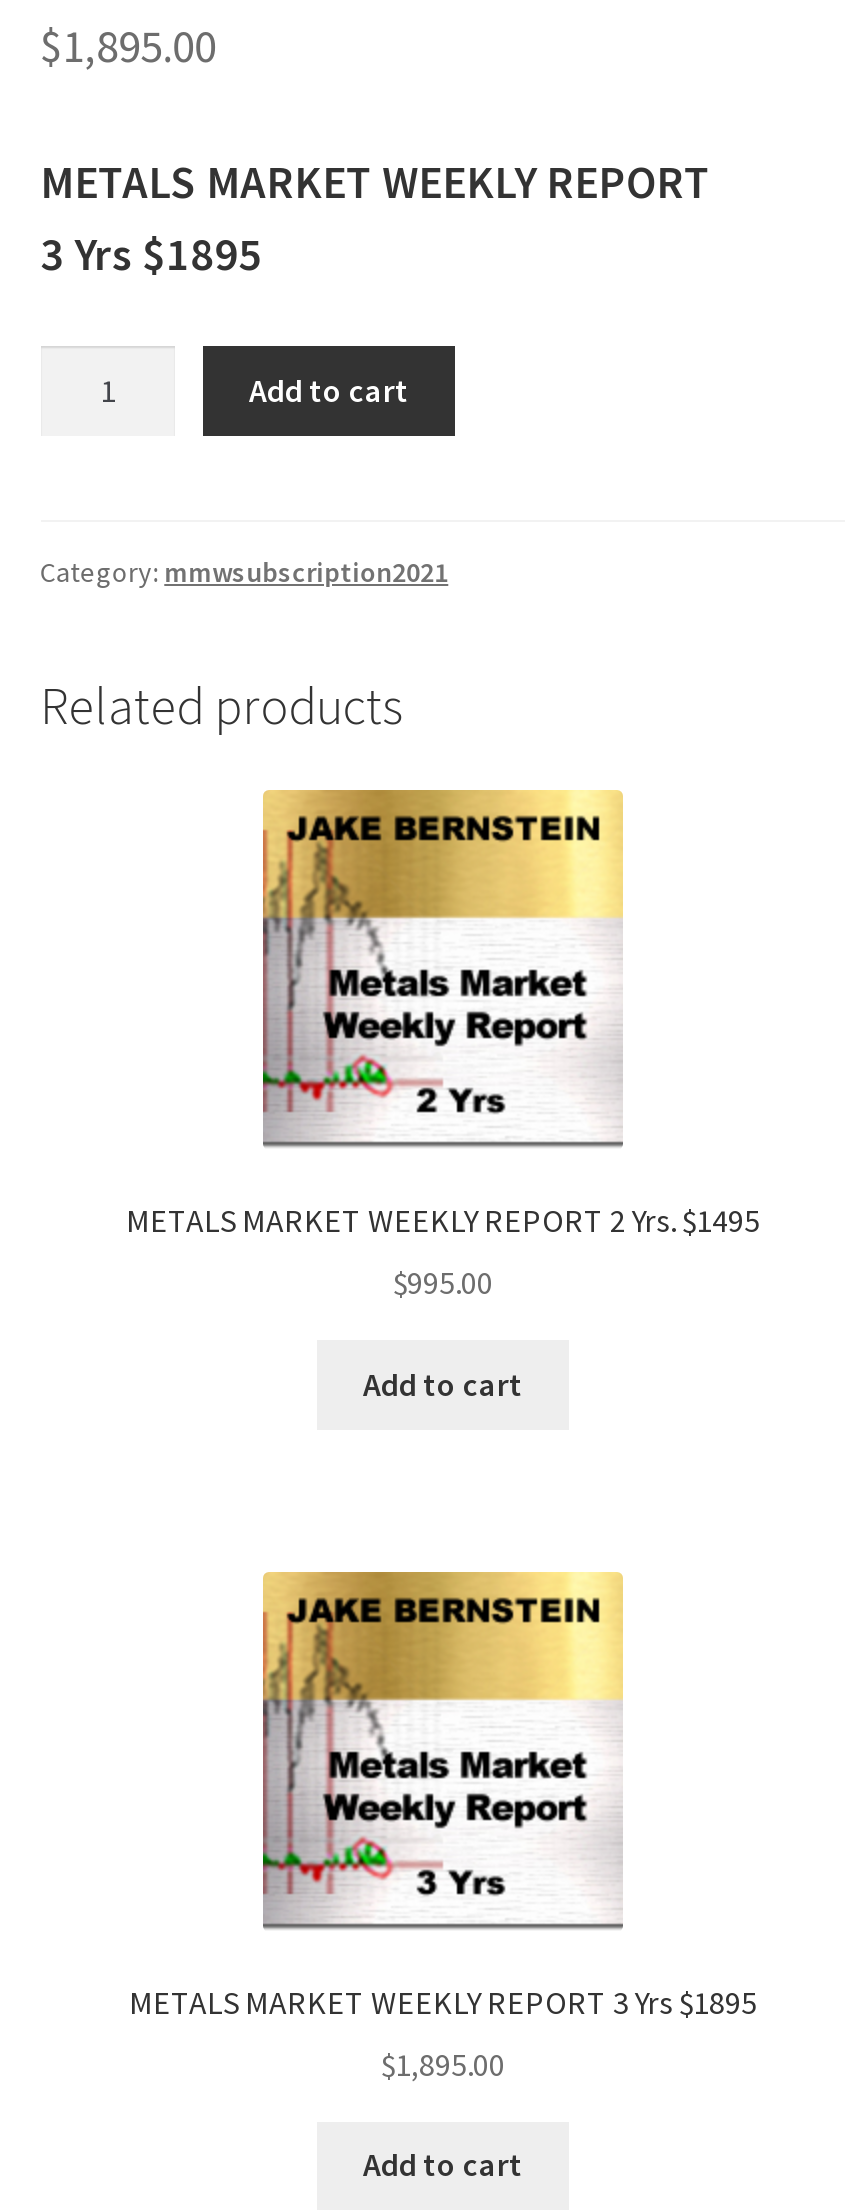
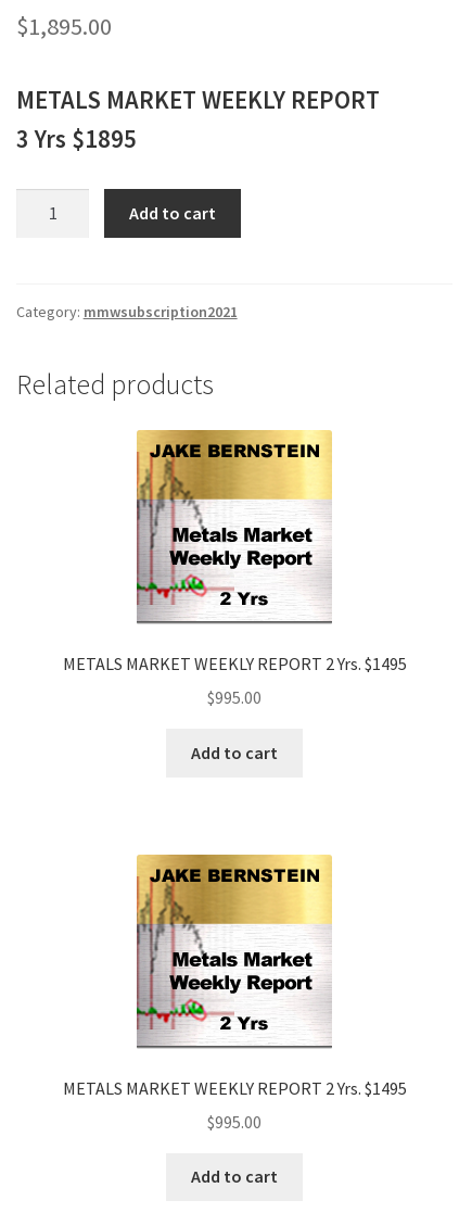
- METALS MARKET WEEKLY REPORT 3 Yrs $1895
+ METALS MARKET WEEKLY REPORT 2 Yrs. $1495

- $1,895.00
+ $995.00
